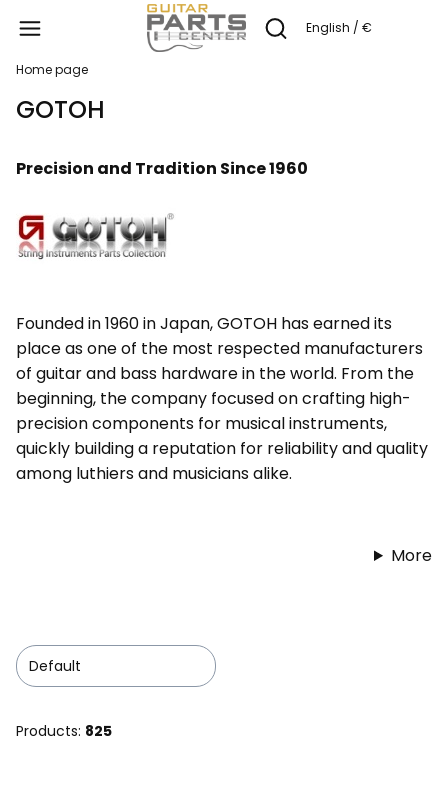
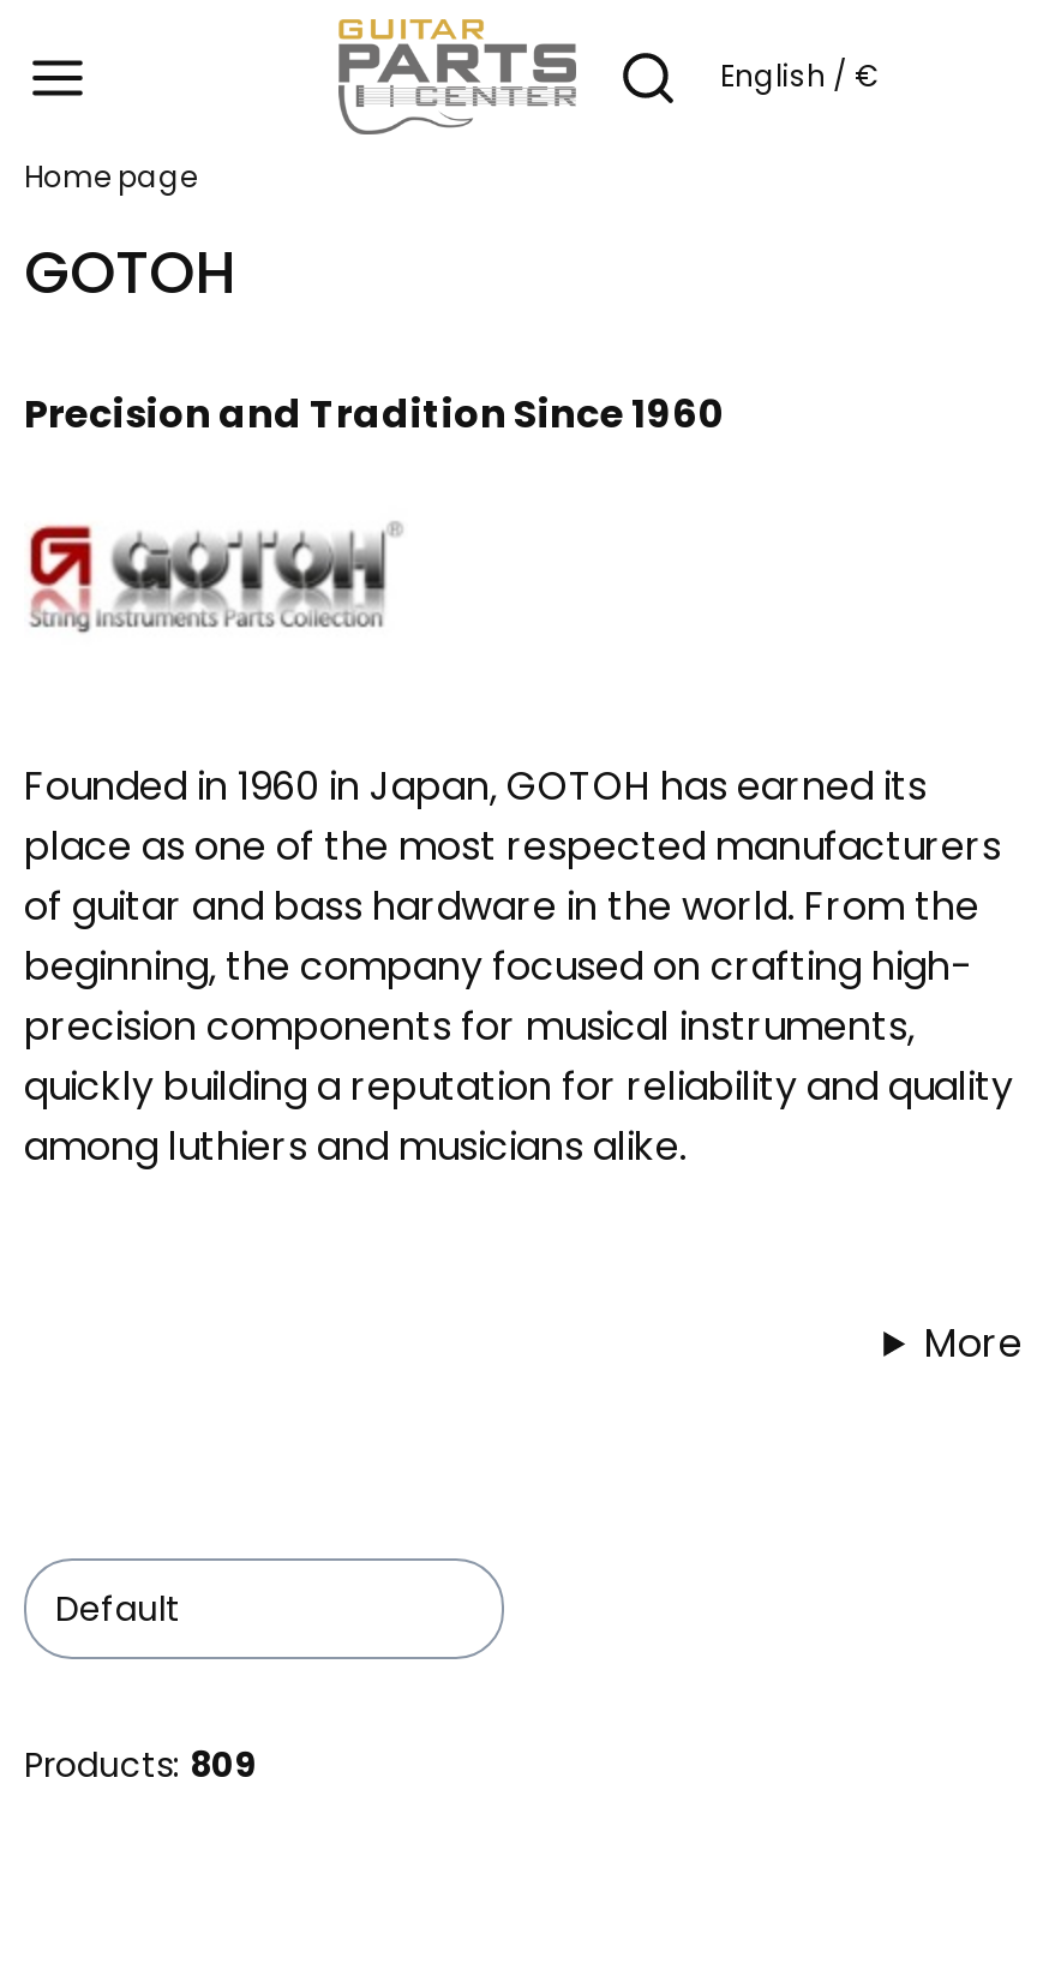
- Products: 825
+ Products: 809
